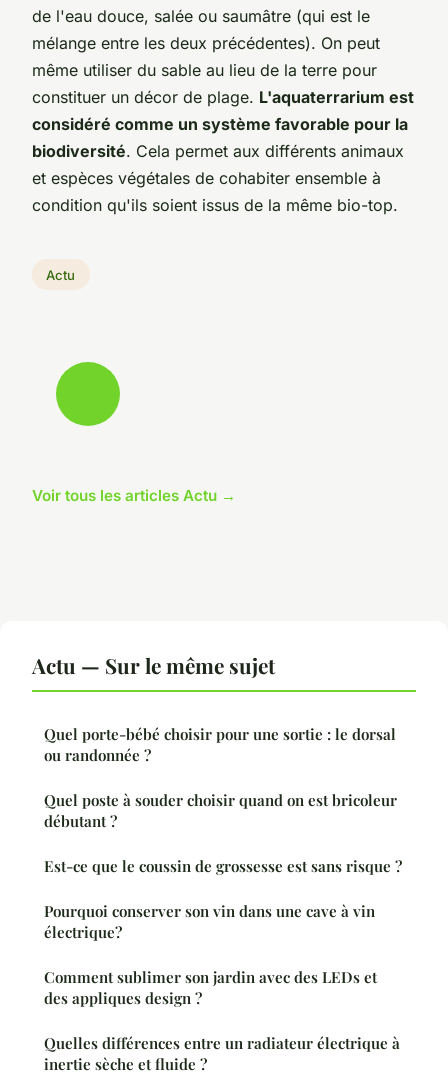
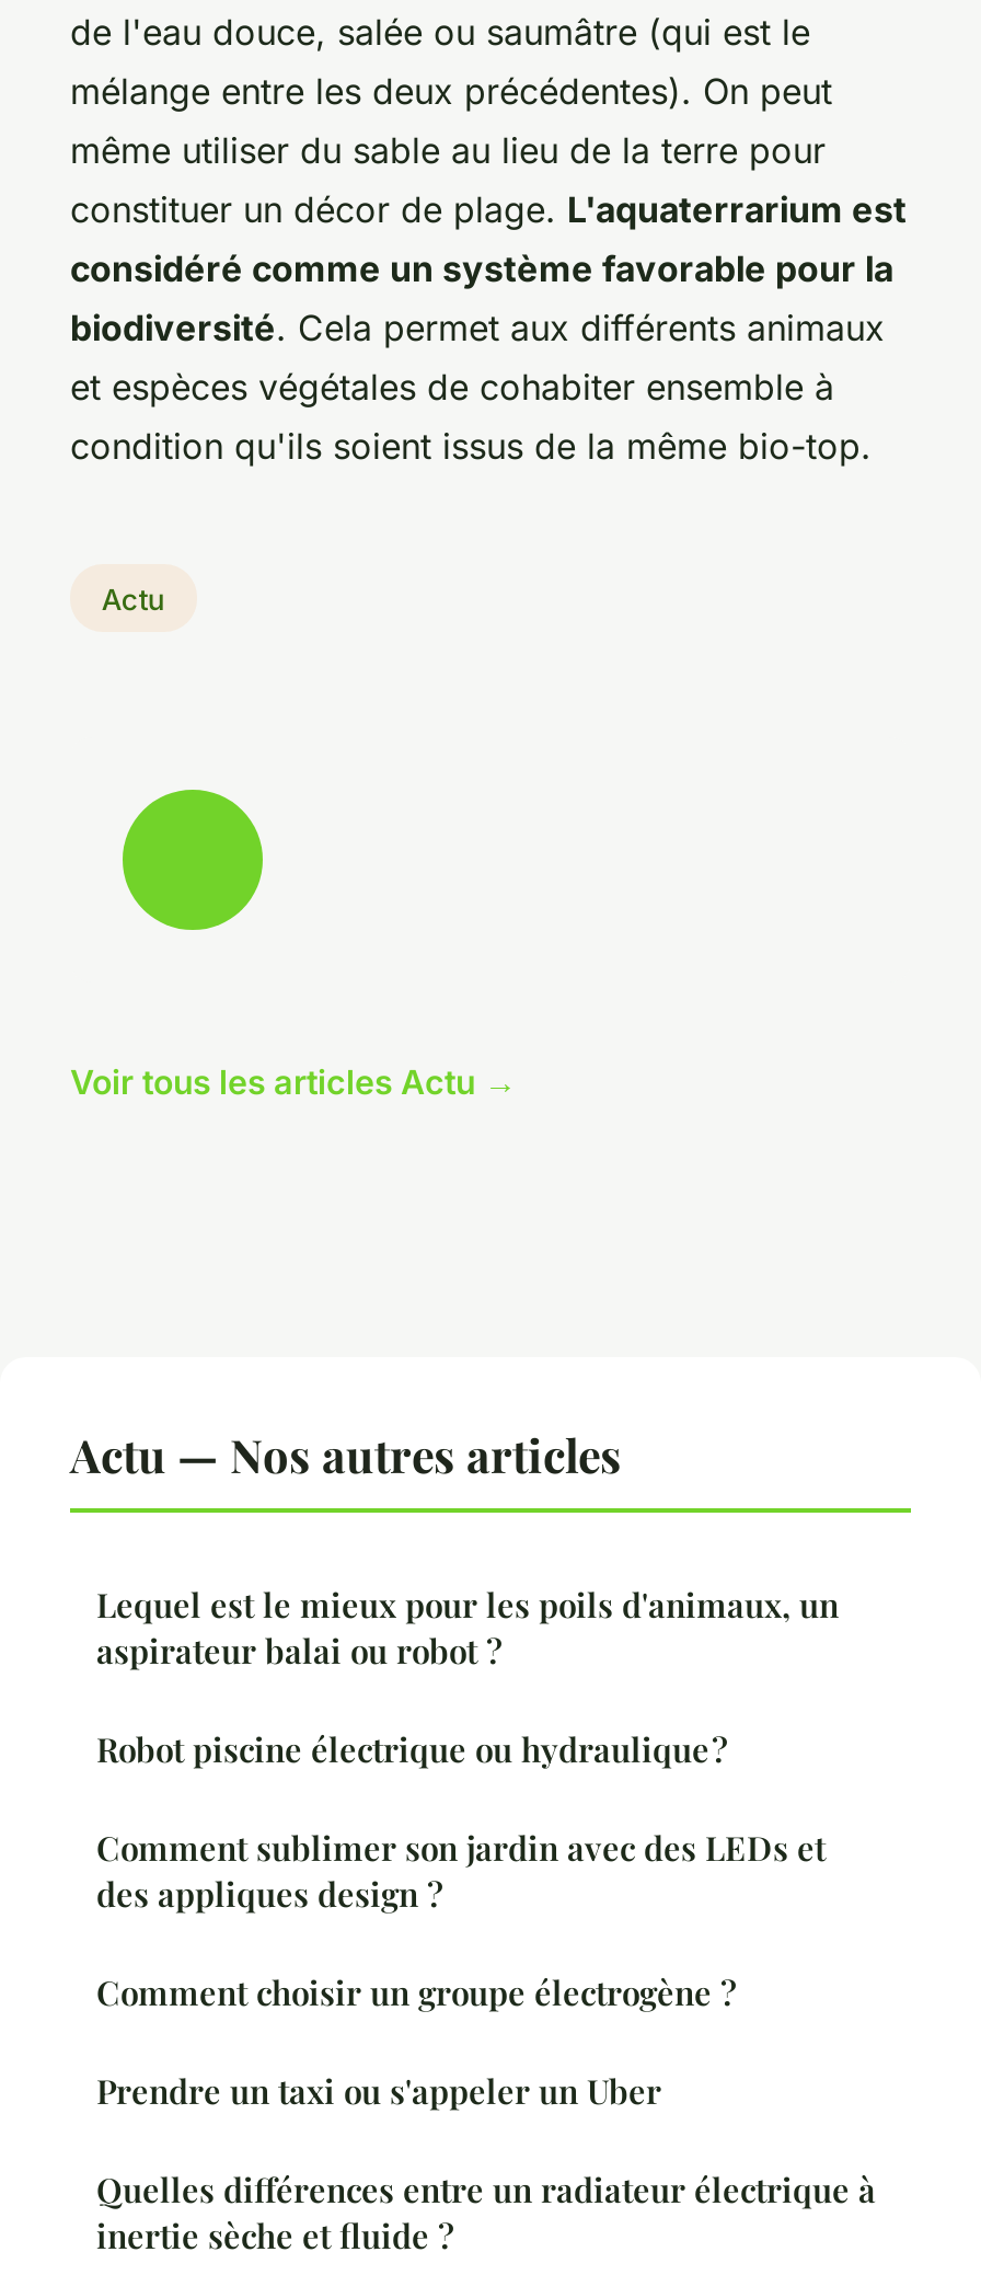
- Actu — Sur le même sujet
- Quel porte-bébé choisir pour une sortie : le dorsal
- ou randonnée ?
- Quel poste à souder choisir quand on est bricoleur
- débutant ?
- Est-ce que le coussin de grossesse est sans risque ?
- Pourquoi conserver son vin dans une cave à vin
- électrique?
+ Actu — Nos autres articles
+ Lequel est le mieux pour les poils d'animaux, un
+ aspirateur balai ou robot ?
+ Robot piscine électrique ou hydraulique ?

moved up: Comment sublimer son jardin avec des LEDs et | des appliques design ?

+ Comment choisir un groupe électrogène ?
+ Prendre un taxi ou s'appeler un Uber
